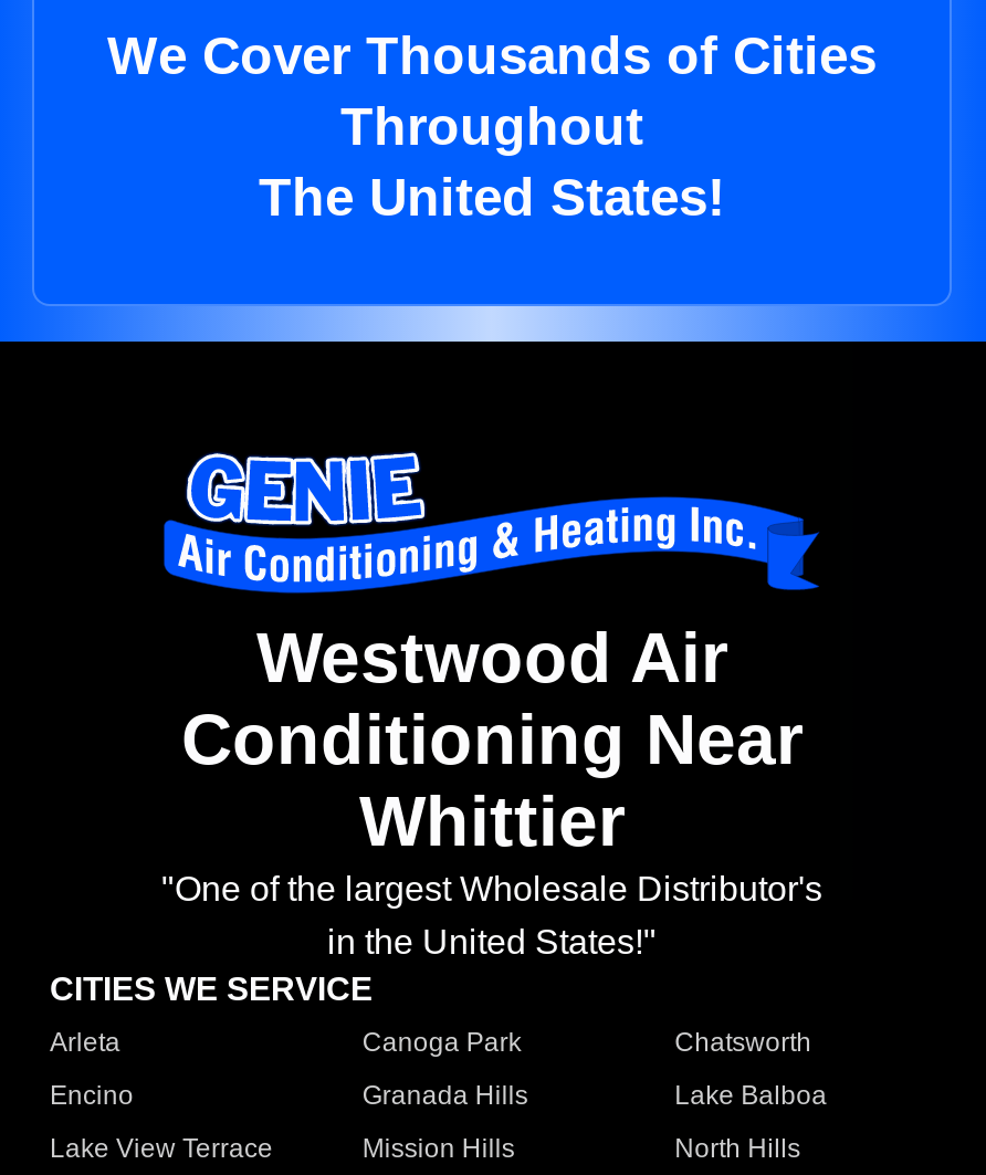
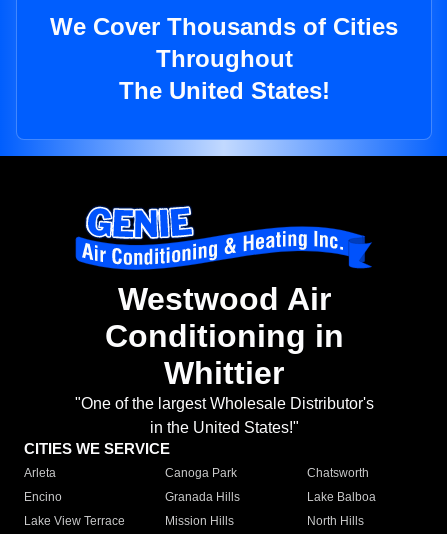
- Conditioning Near
+ Conditioning in
